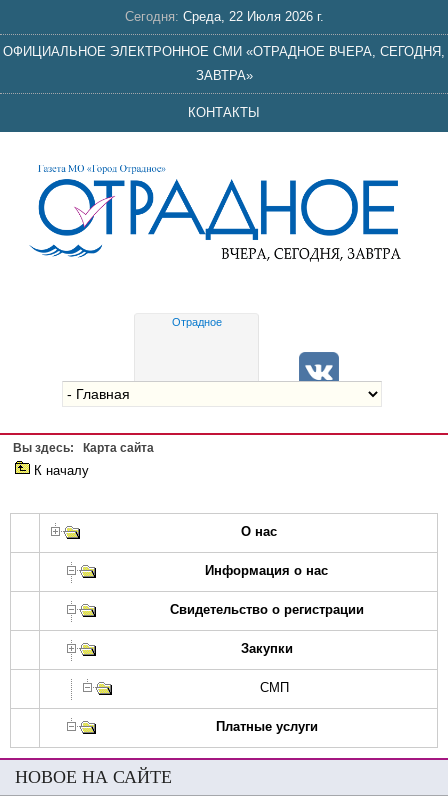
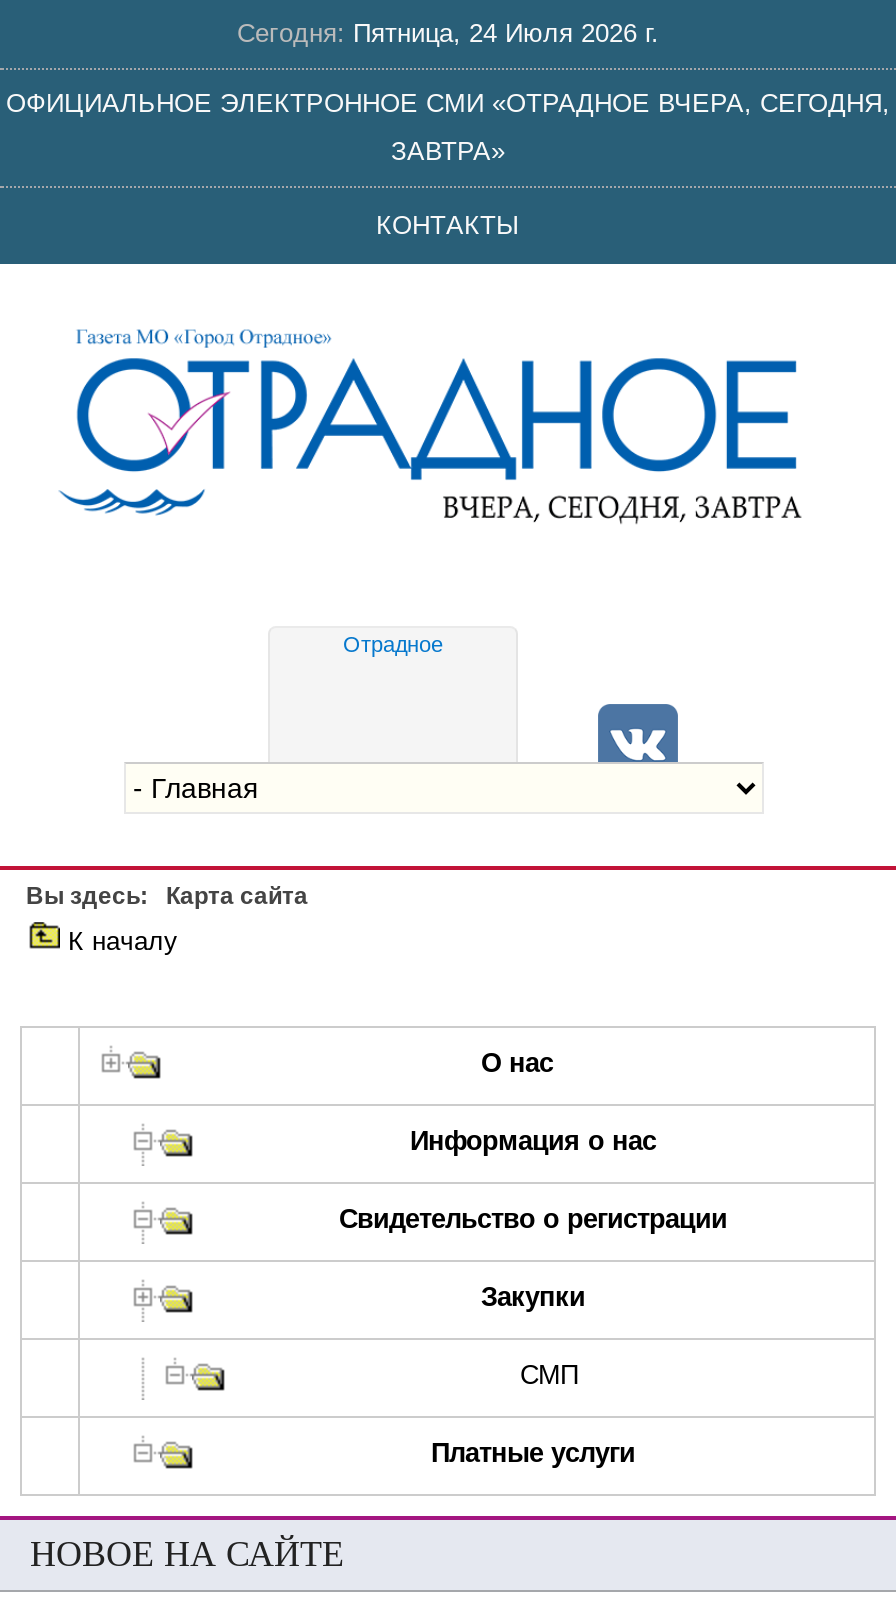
- Сегодня: Среда, 22 Июля 2026 г.
+ Сегодня: Пятница, 24 Июля 2026 г.
